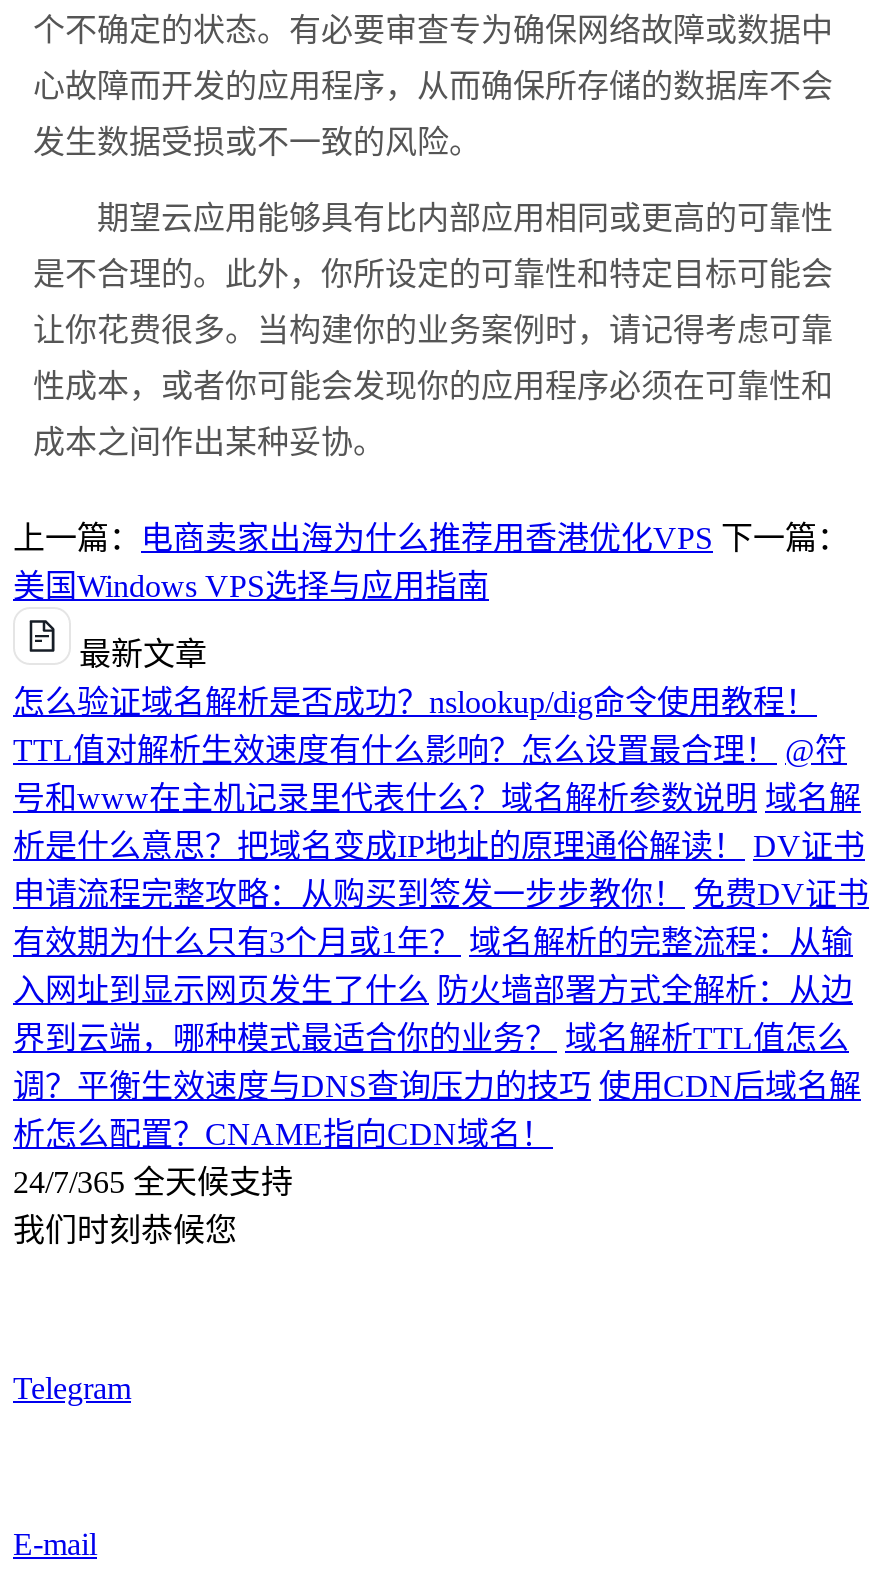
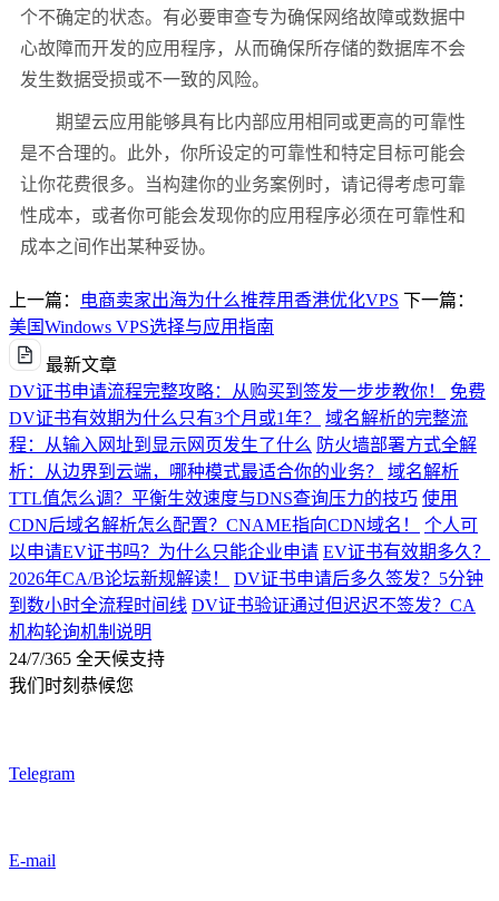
- 怎么验证域名解析是否成功？nslookup/dig命令使用教程！
- TTL值对解析生效速度有什么影响？怎么设置最合理！ @符
- 号和www在主机记录里代表什么？域名解析参数说明 域名解
- 析是什么意思？把域名变成IP地址的原理通俗解读！ DV证书
- 申请流程完整攻略：从购买到签发一步步教你！ 免费DV证书
- 有效期为什么只有3个月或1年？ 域名解析的完整流程：从输
- 入网址到显示网页发生了什么 防火墙部署方式全解析：从边
- 界到云端，哪种模式最适合你的业务？ 域名解析TTL值怎么
- 调？平衡生效速度与DNS查询压力的技巧 使用CDN后域名解
- 析怎么配置？CNAME指向CDN域名！
+ DV证书申请流程完整攻略：从购买到签发一步步教你！ 免费
+ DV证书有效期为什么只有3个月或1年？ 域名解析的完整流
+ 程：从输入网址到显示网页发生了什么 防火墙部署方式全解
+ 析：从边界到云端，哪种模式最适合你的业务？ 域名解析
+ TTL值怎么调？平衡生效速度与DNS查询压力的技巧 使用
+ CDN后域名解析怎么配置？CNAME指向CDN域名！ 个人可
+ 以申请EV证书吗？为什么只能企业申请 EV证书有效期多久？
+ 2026年CA/B论坛新规解读！ DV证书申请后多久签发？5分钟
+ 到数小时全流程时间线 DV证书验证通过但迟迟不签发？CA
+ 机构轮询机制说明
